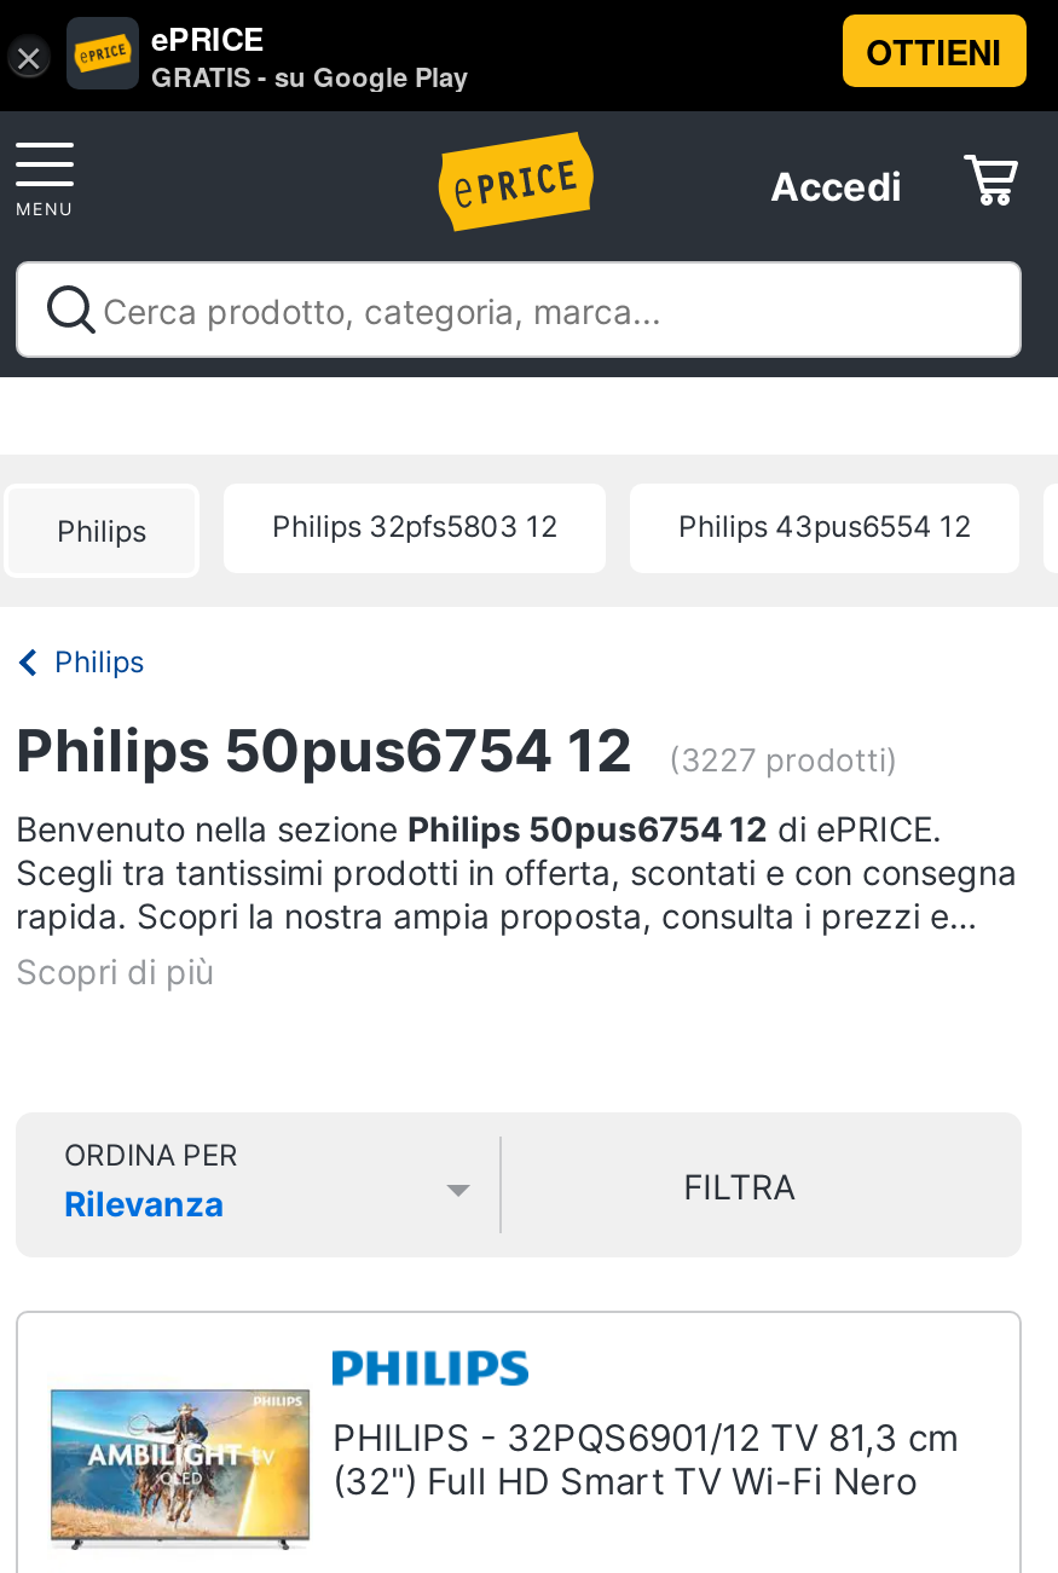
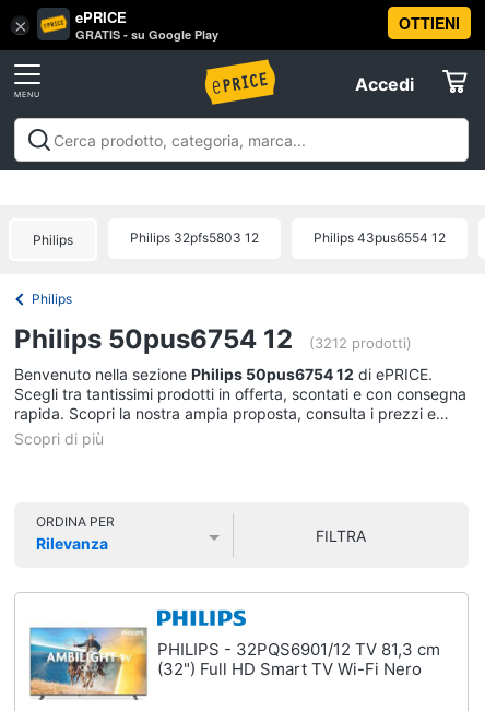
- Philips 50pus6754 12 (3227 prodotti)
+ Philips 50pus6754 12 (3212 prodotti)
